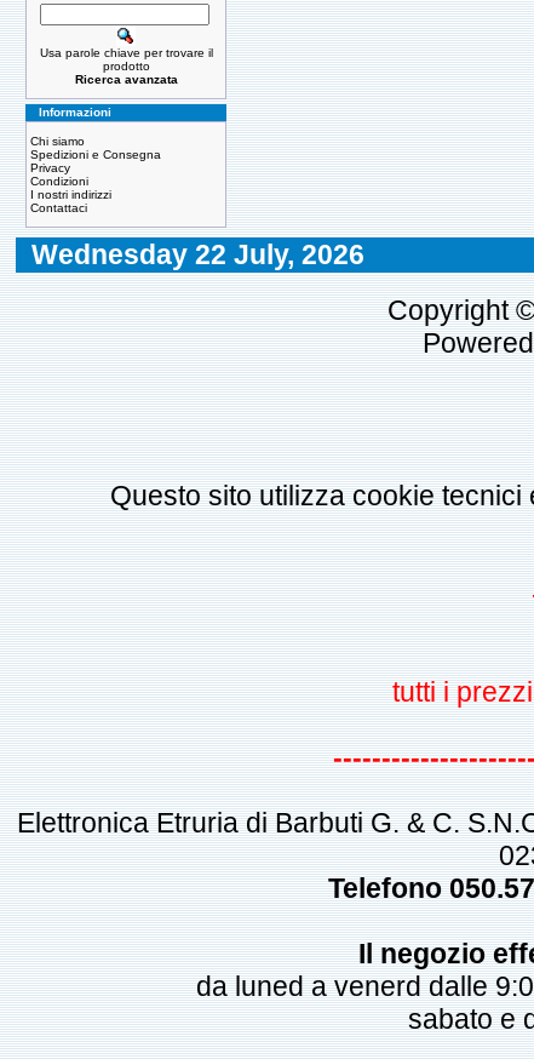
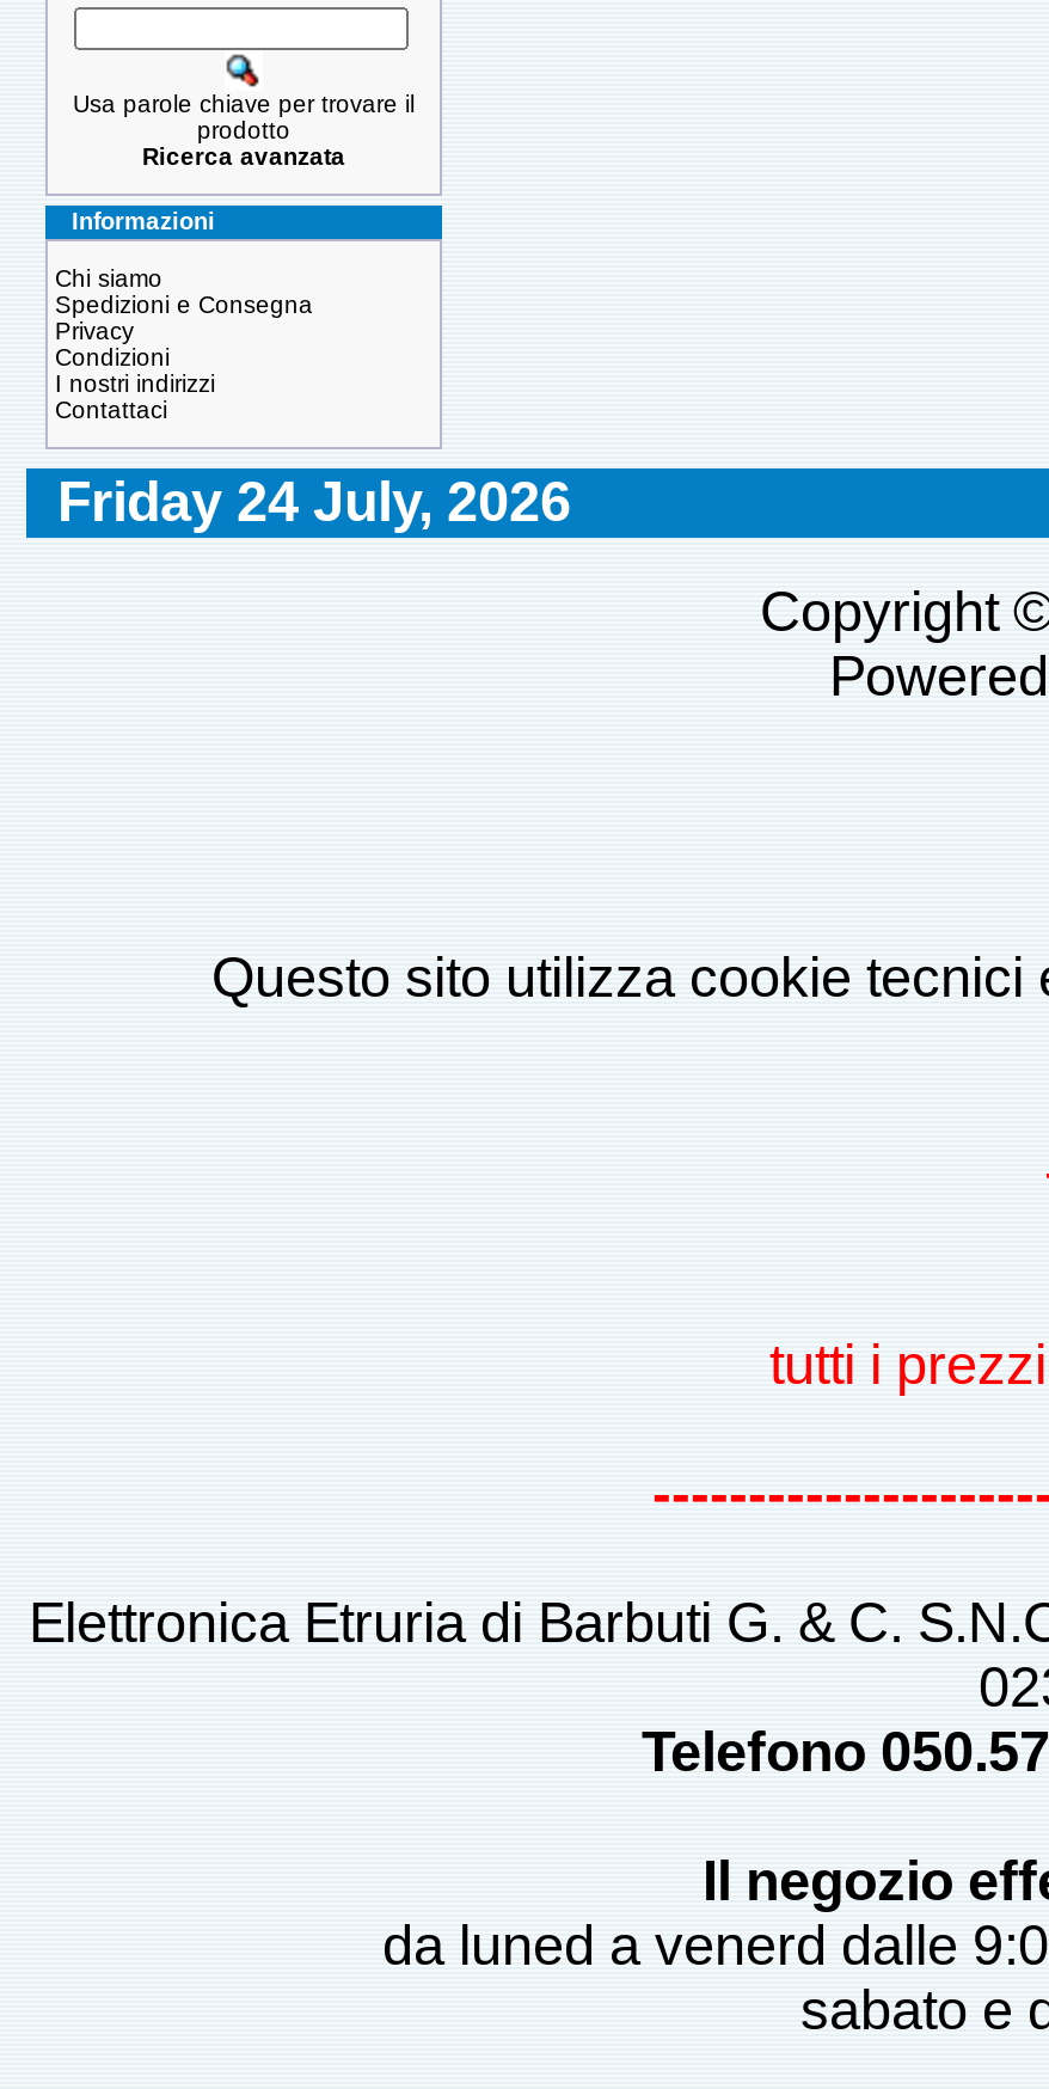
- Wednesday 22 July, 2026
+ Friday 24 July, 2026
